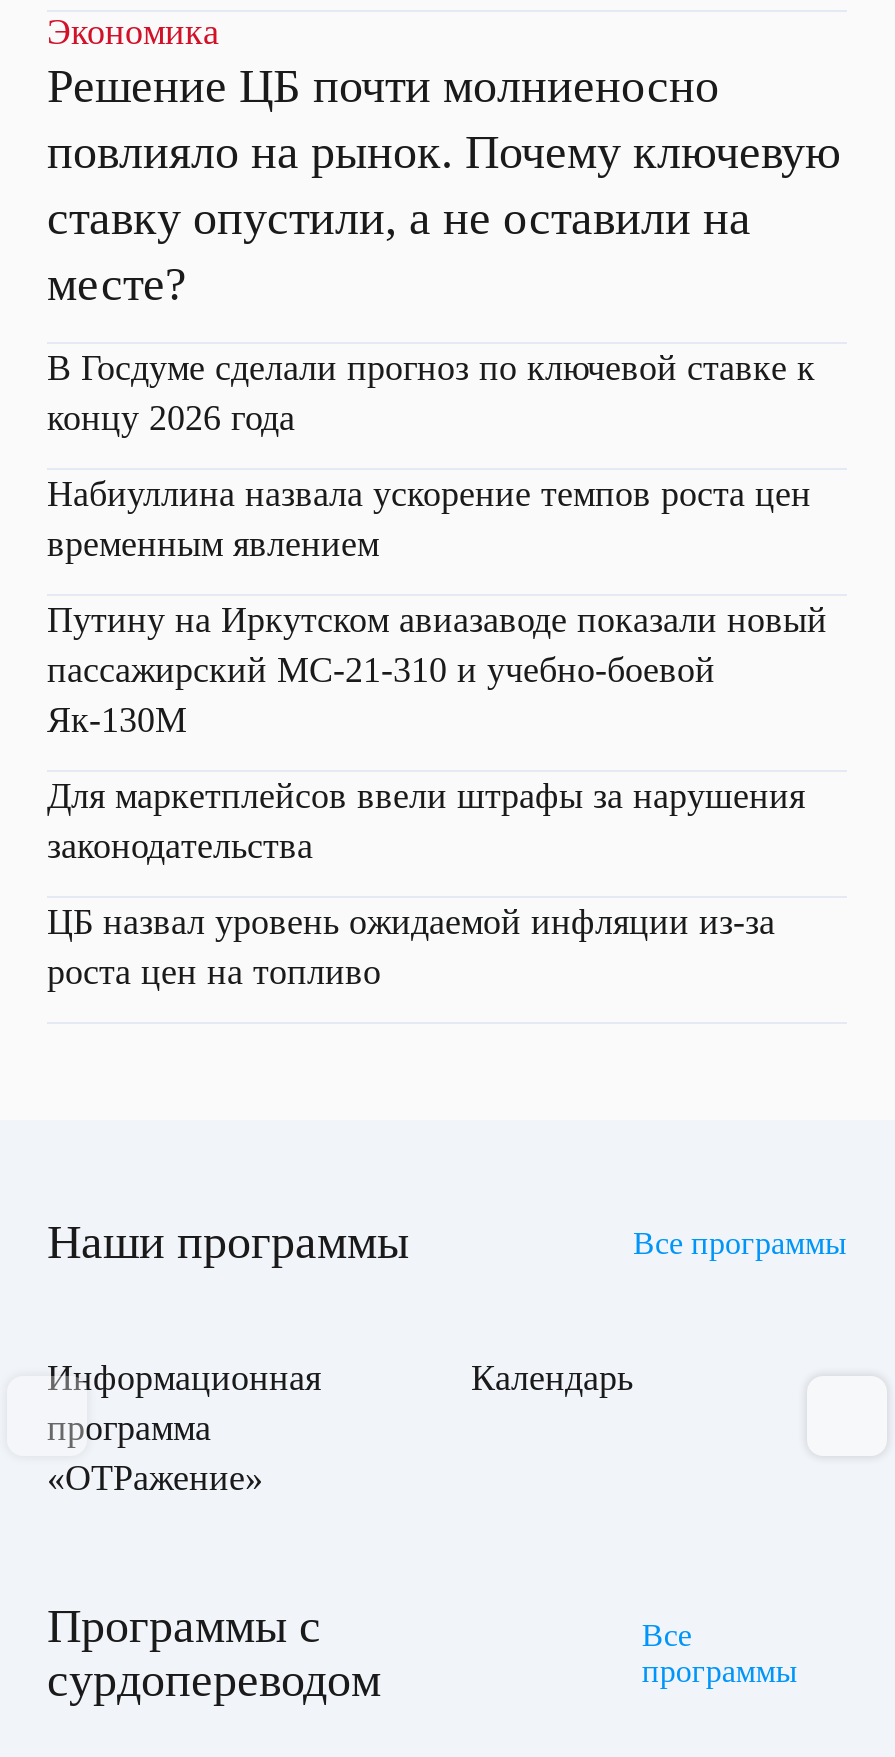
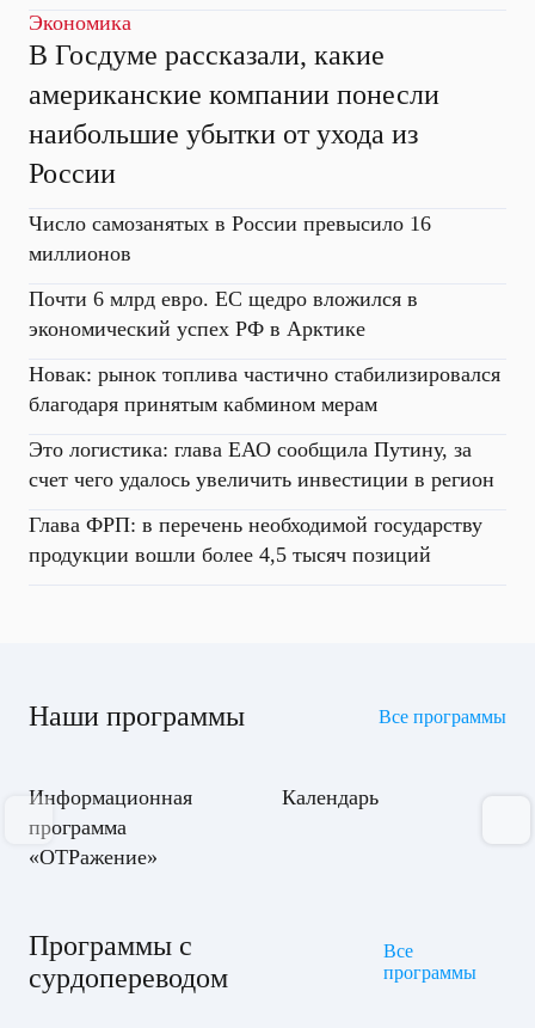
- Решение ЦБ почти молниеносно
- повлияло на рынок. Почему ключевую
- ставку опустили, а не оставили на
- месте?
+ В Госдуме рассказали, какие
+ американские компании понесли
+ наибольшие убытки от ухода из
+ России

- В Госдуме сделали прогноз по ключевой ставке к
- концу 2026 года
+ Число самозанятых в России превысило 16
+ миллионов

- Набиуллина назвала ускорение темпов роста цен
- временным явлением
+ Почти 6 млрд евро. ЕС щедро вложился в
+ экономический успех РФ в Арктике

- Путину на Иркутском авиазаводе показали новый
- пассажирский МС-21-310 и учебно-боевой
- Як-130М
+ Новак: рынок топлива частично стабилизировался
+ благодаря принятым кабмином мерам

- Для маркетплейсов ввели штрафы за нарушения
- законодательства
+ Это логистика: глава ЕАО сообщила Путину, за
+ счет чего удалось увеличить инвестиции в регион

- ЦБ назвал уровень ожидаемой инфляции из-за
- роста цен на топливо
+ Глава ФРП: в перечень необходимой государству
+ продукции вошли более 4,5 тысяч позиций
